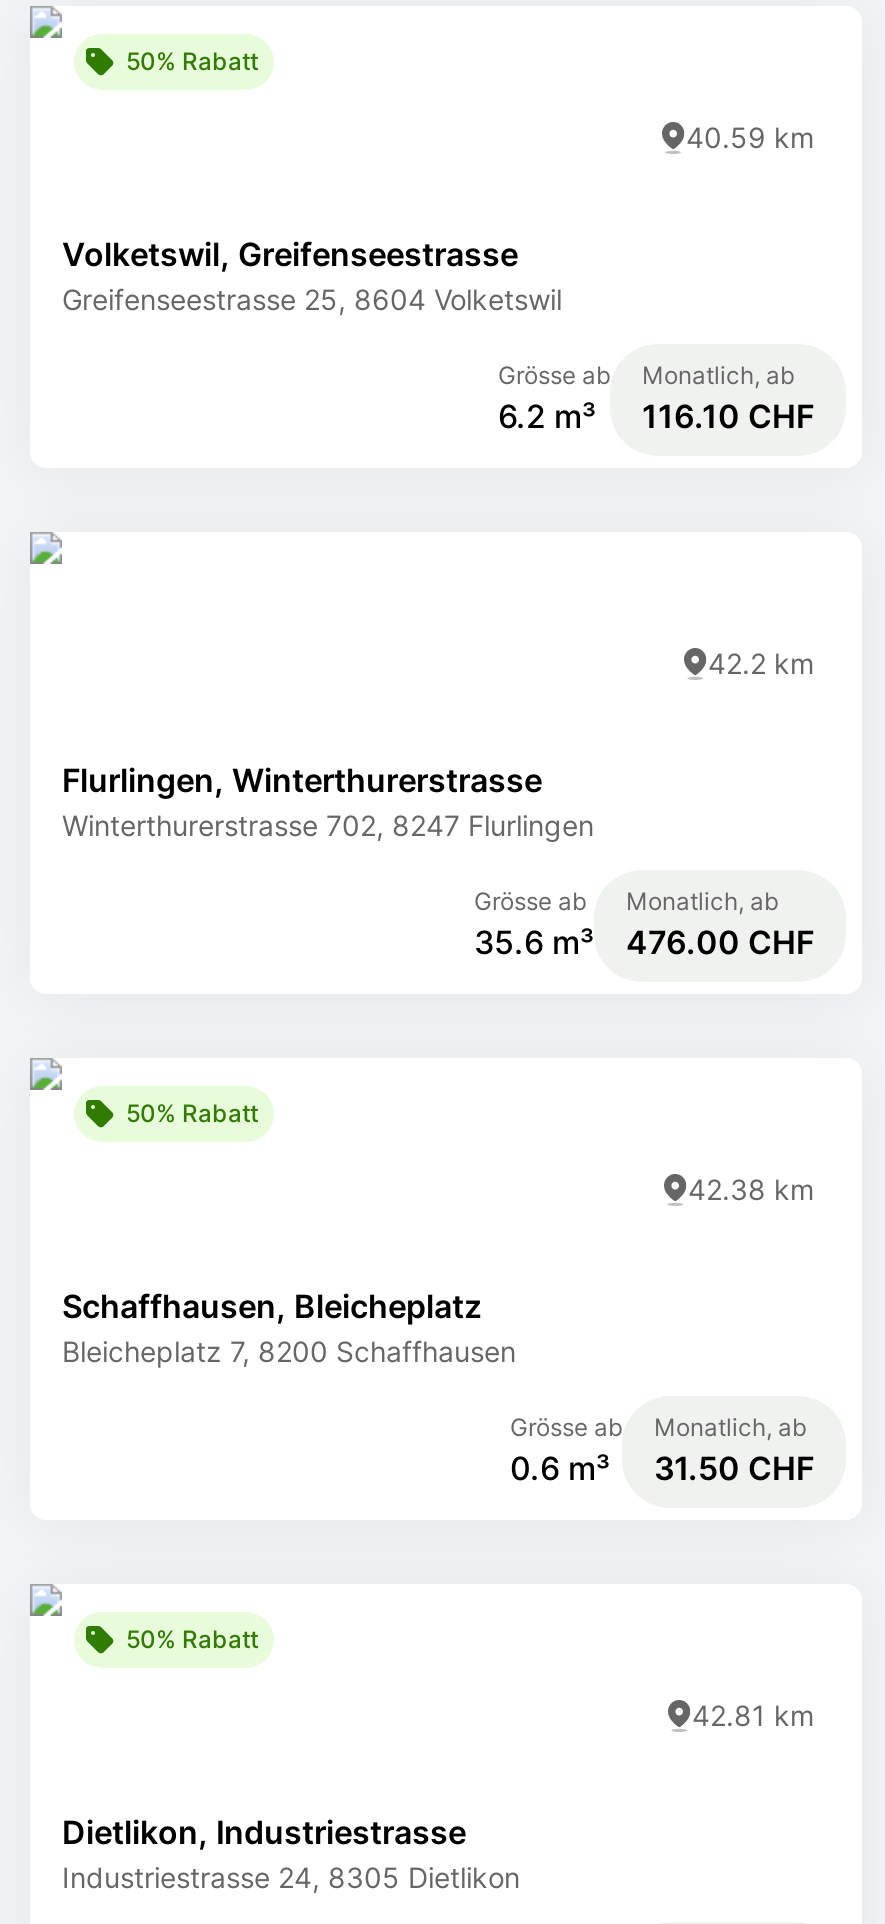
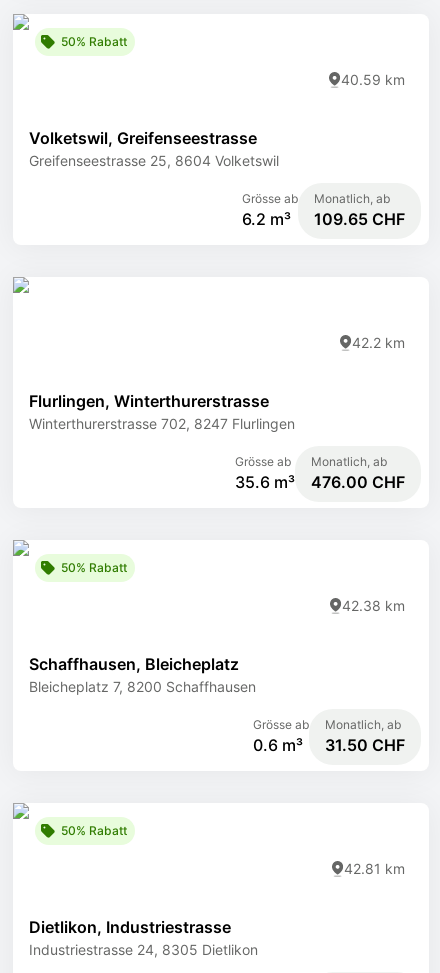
- 116.10 CHF
+ 109.65 CHF
